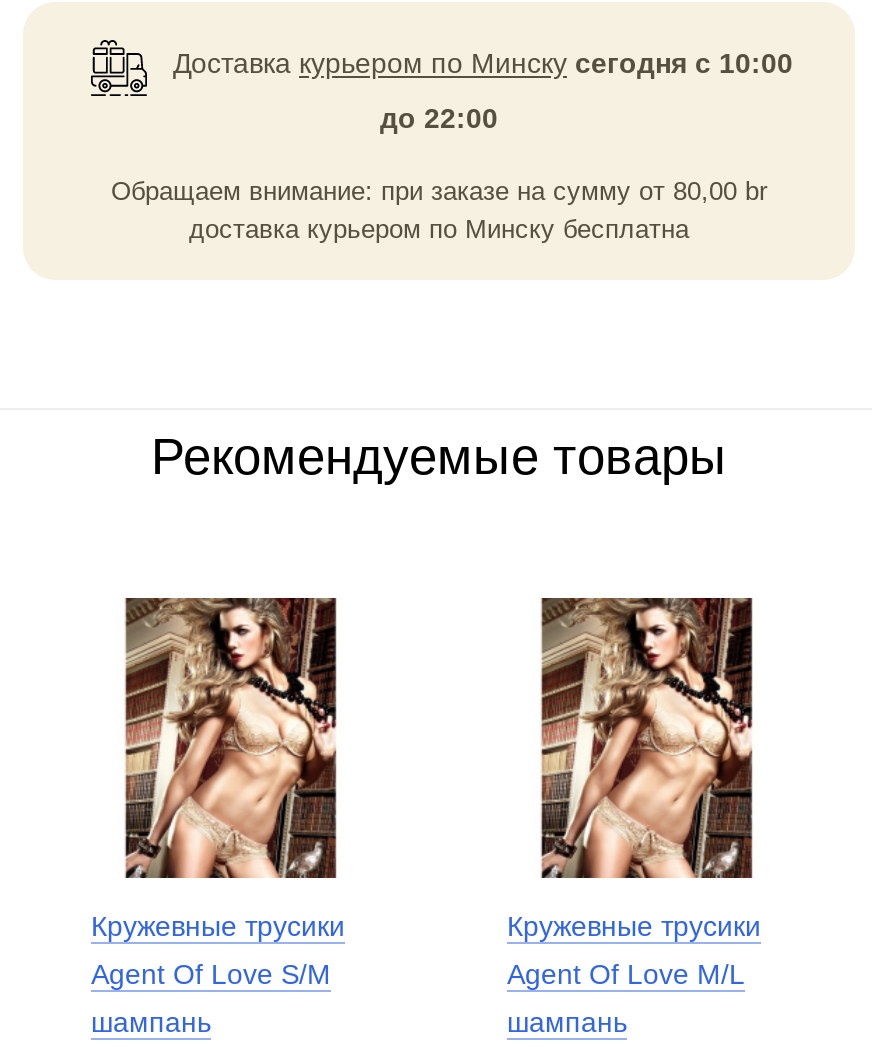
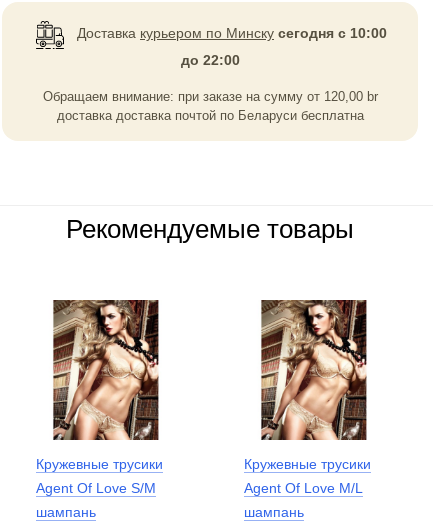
- Обращаем внимание: при заказе на сумму от 80,00 br
- доставка курьером по Минску бесплатна
+ Обращаем внимание: при заказе на сумму от 120,00 br
+ доставка доставка почтой по Беларуси бесплатна
